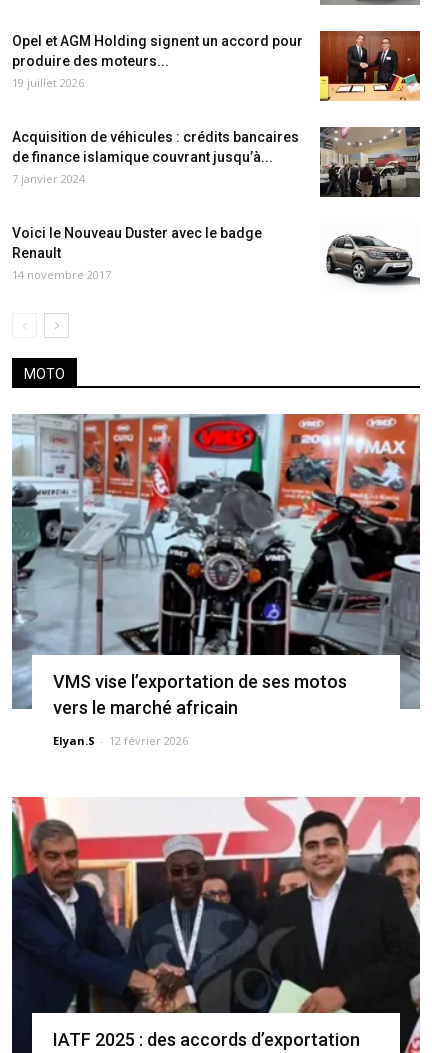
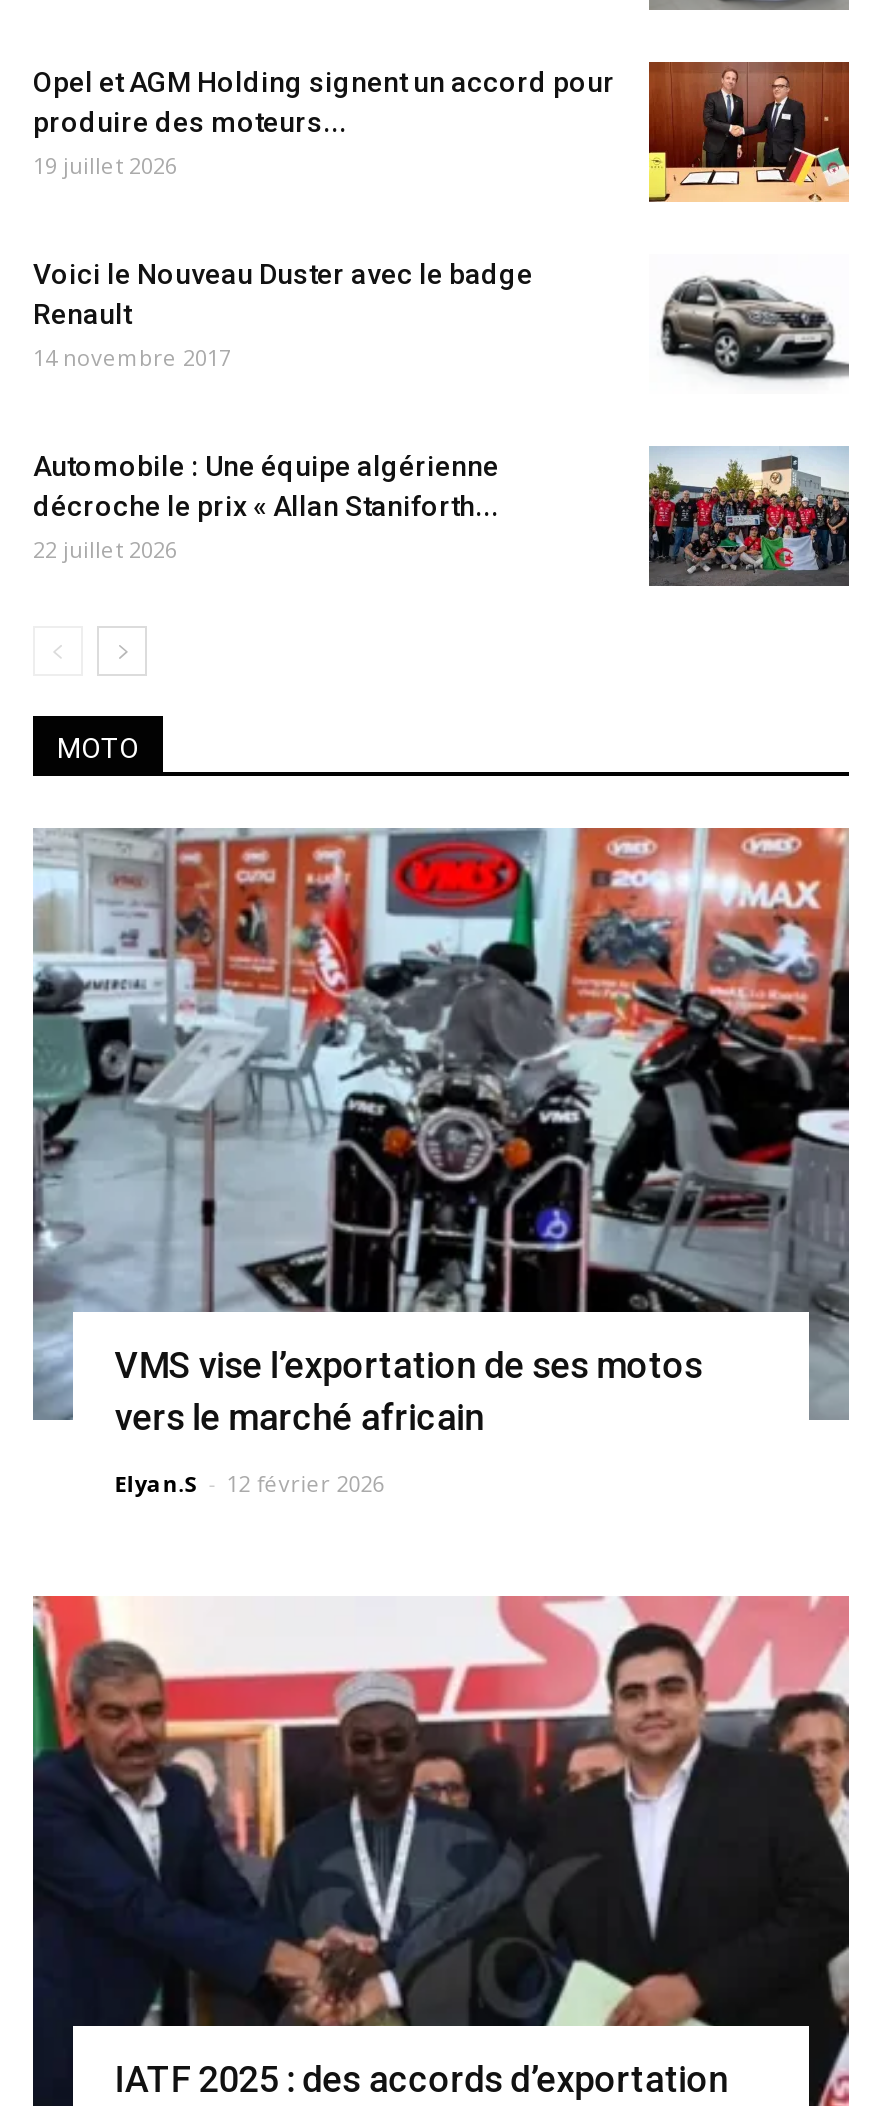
- [image]
- Acquisition de véhicules : crédits bancaires
- de finance islamique couvrant jusqu’à...
- 7 janvier 2024

moved up: Voici le Nouveau Duster avec le badge | Renault | 14 novembre 2017

+ Automobile : Une équipe algérienne
+ décroche le prix « Allan Staniforth...
+ 22 juillet 2026

+ [image]
